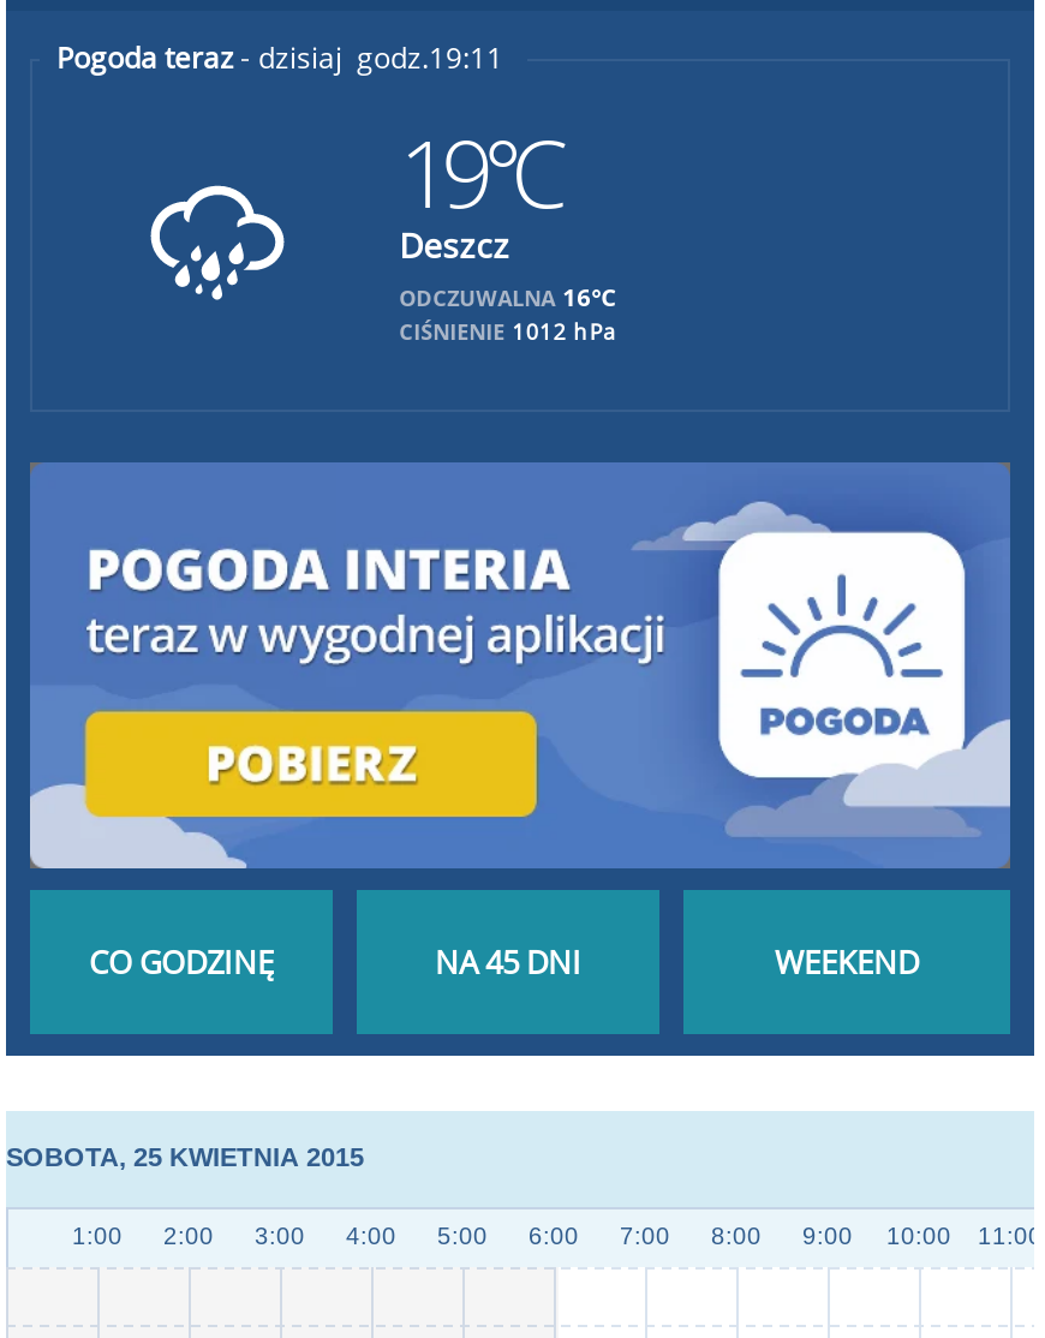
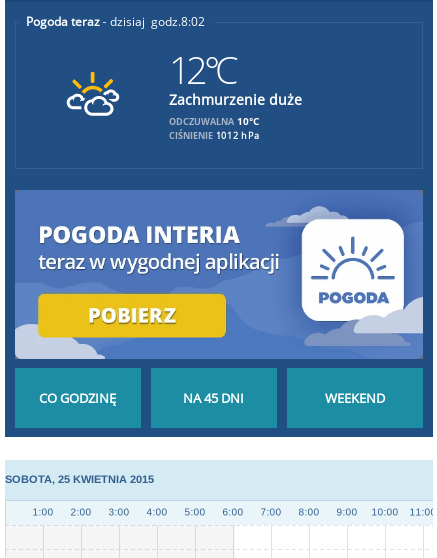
- 19:11
- 19°C
- Deszcz
- ODCZUWALNA 16°C
+ 8:02
+ 12°C
+ Zachmurzenie duże
+ ODCZUWALNA 10°C

- [image]
+ [image]
